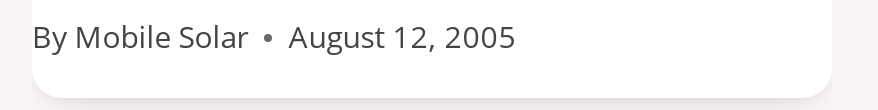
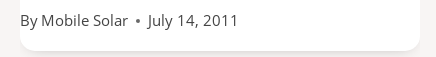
- By Mobile Solar August 12, 2005
+ By Mobile Solar July 14, 2011
